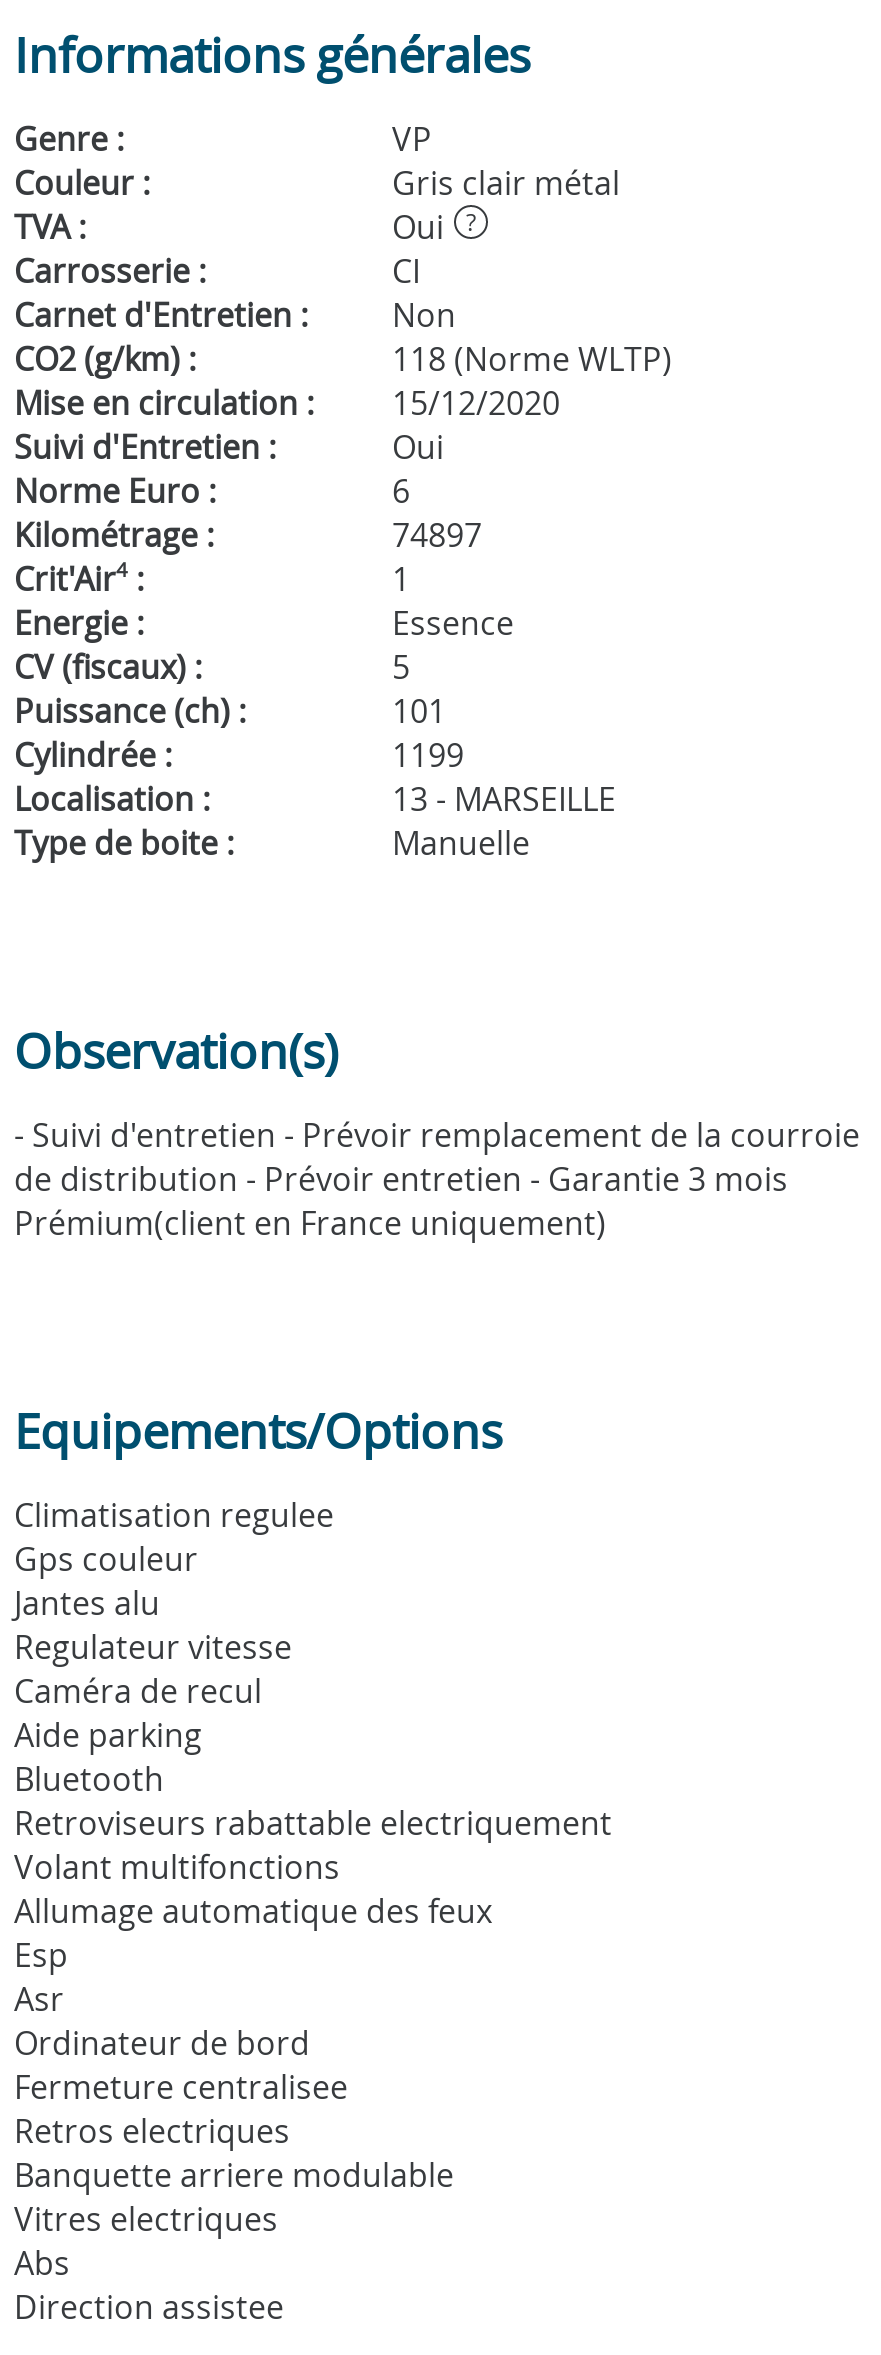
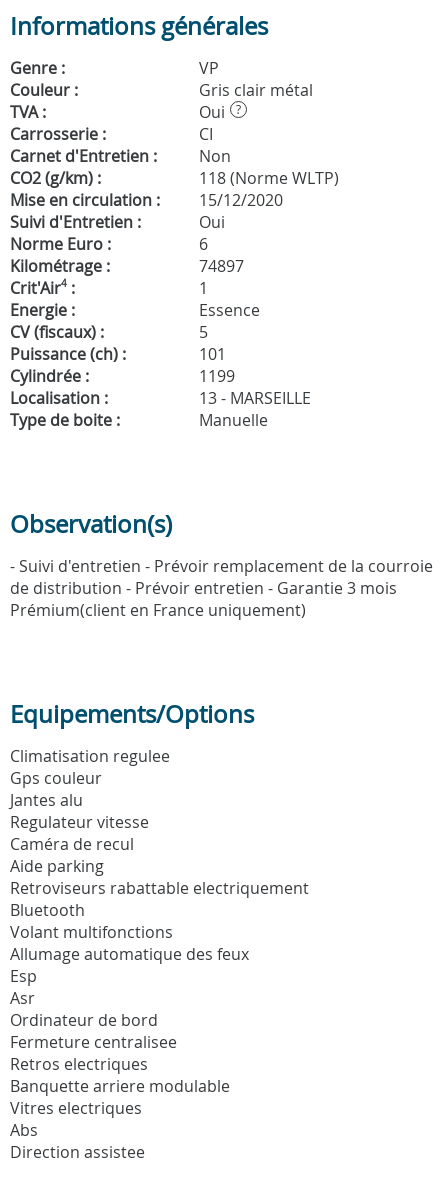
moved down: Bluetooth

moved up: Retroviseurs rabattable electriquement
